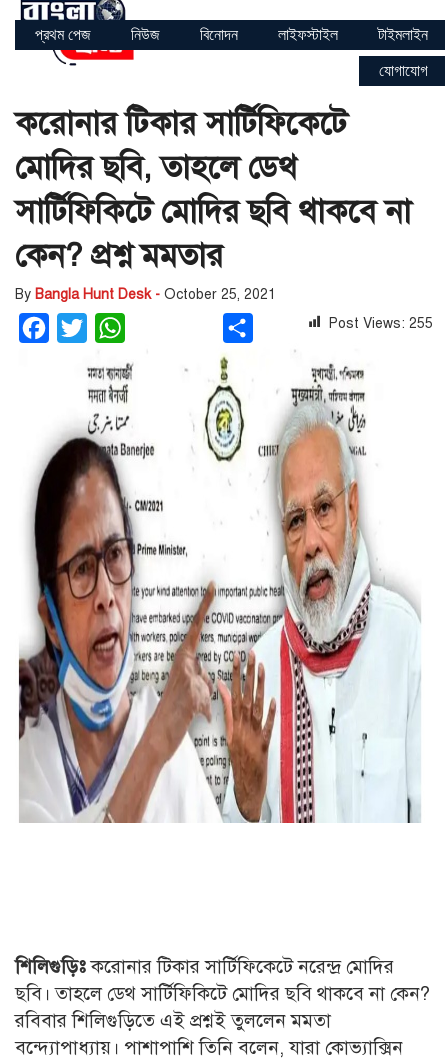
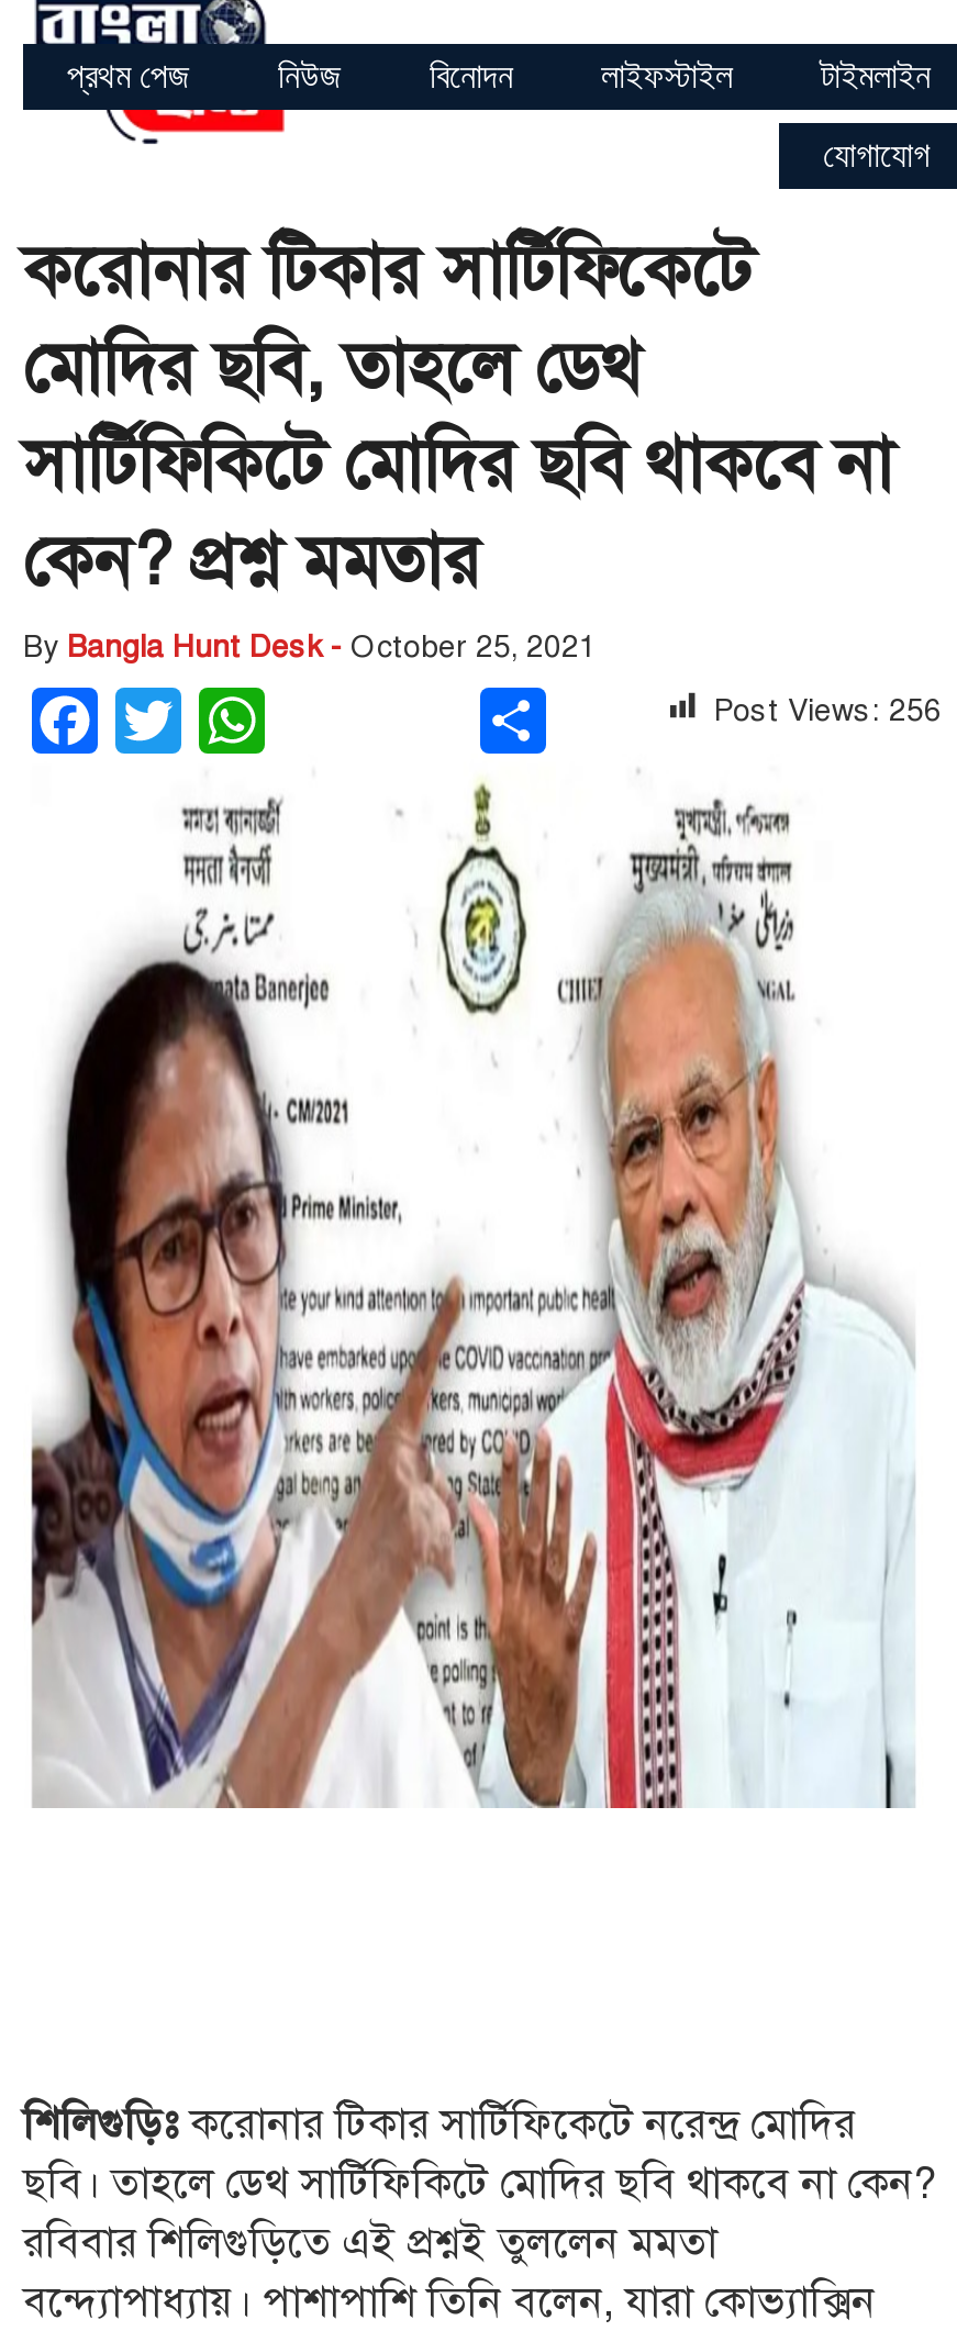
- Post Views: 255
+ Post Views: 256
